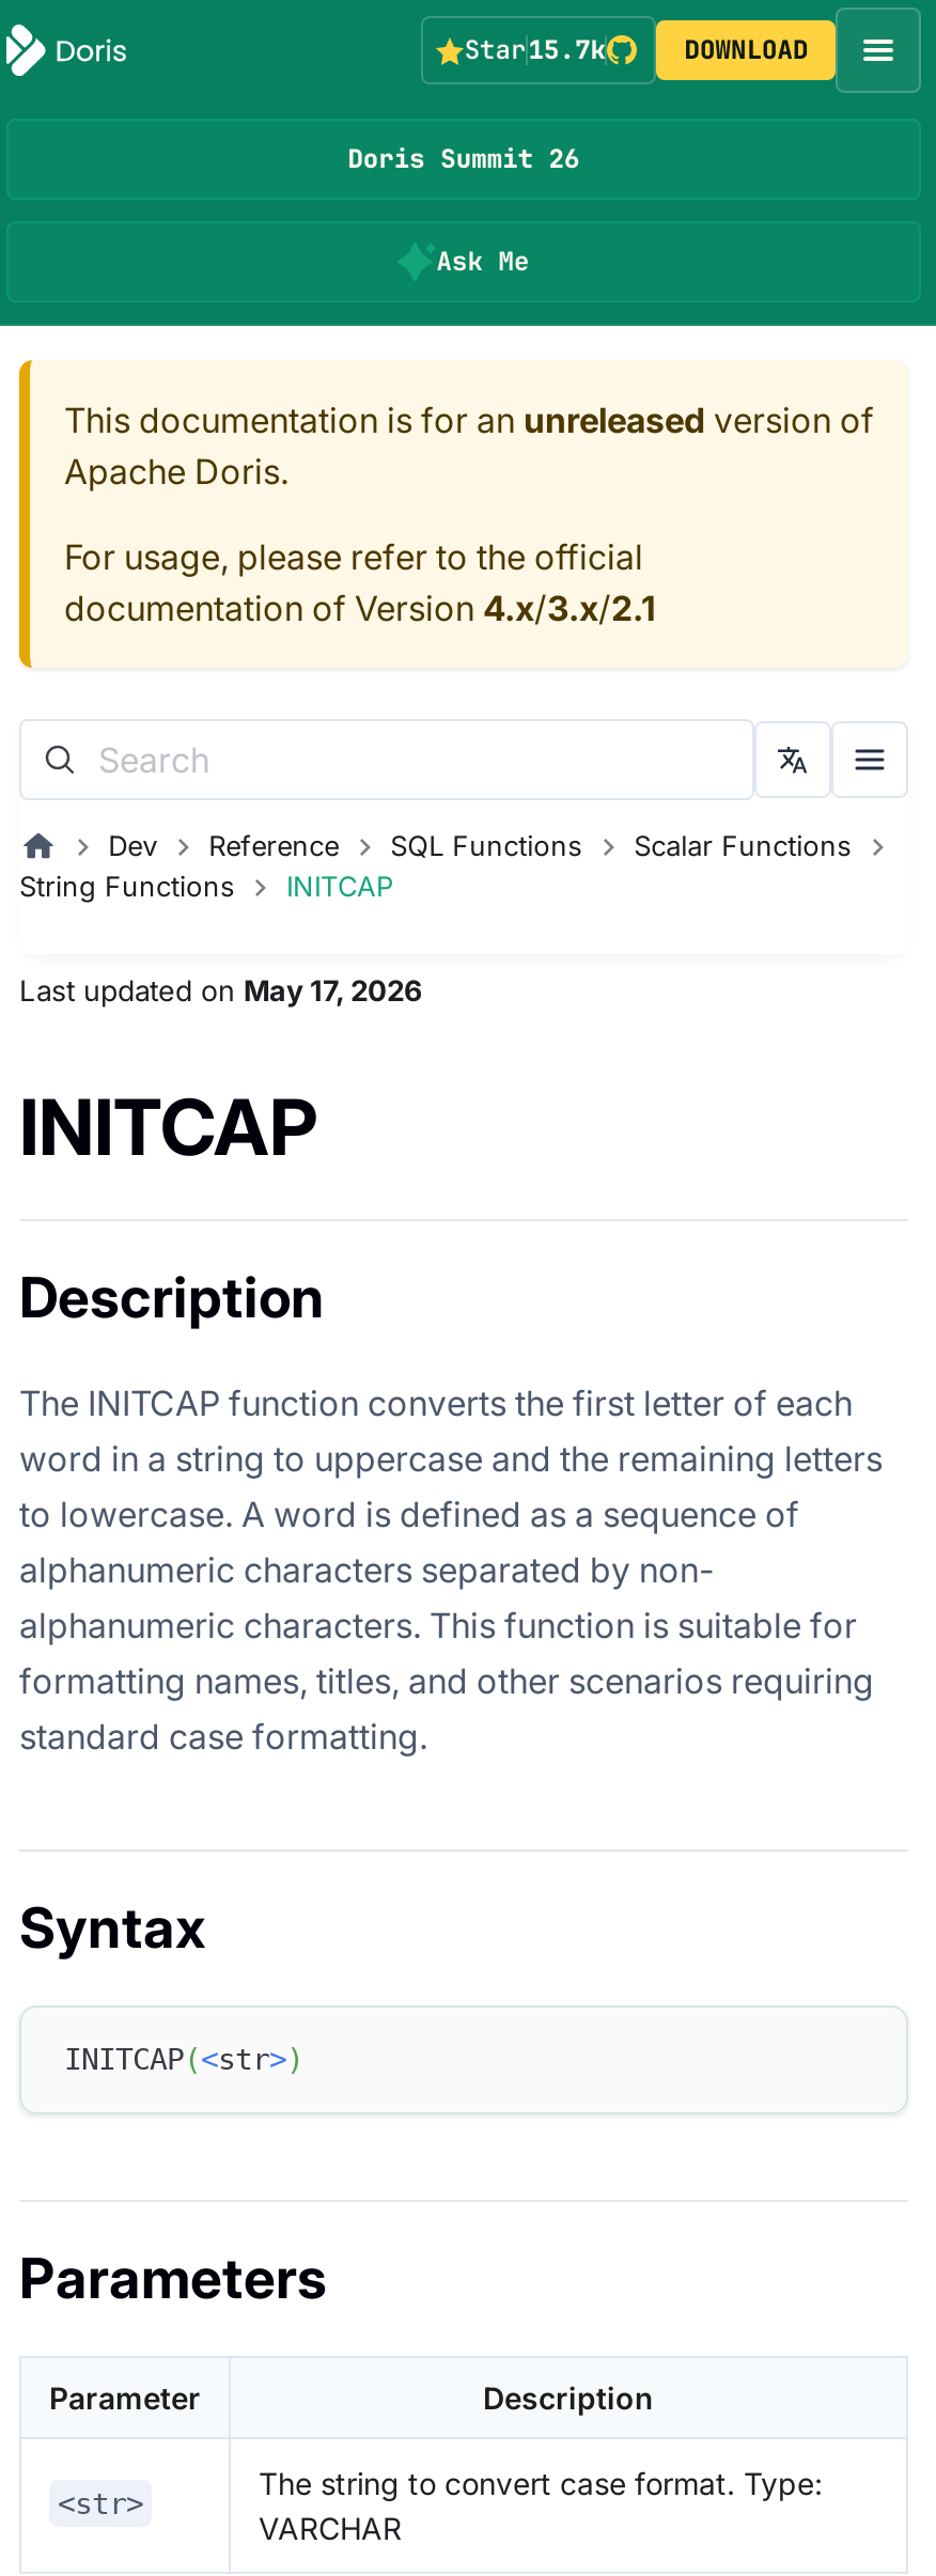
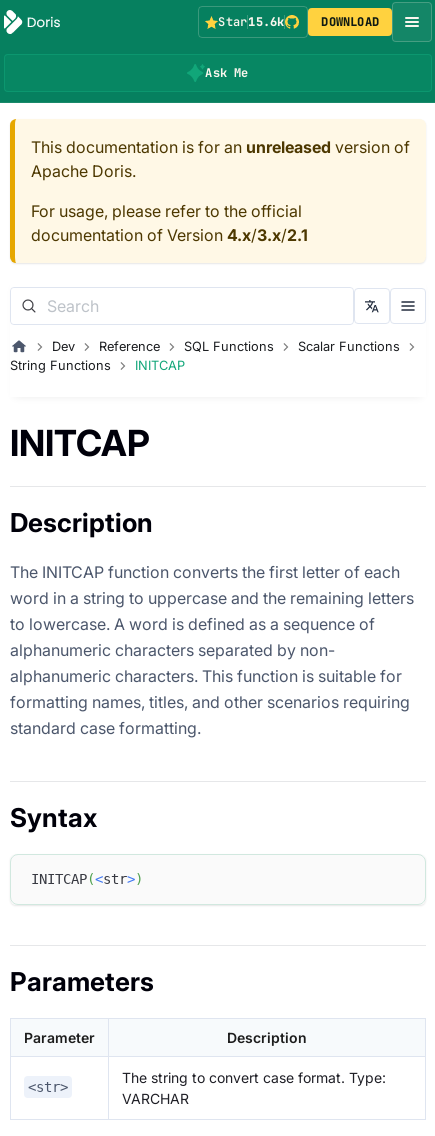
- Star15.7k
+ Star15.6k

- Doris Summit 26

- Last updated on May 17, 2026
